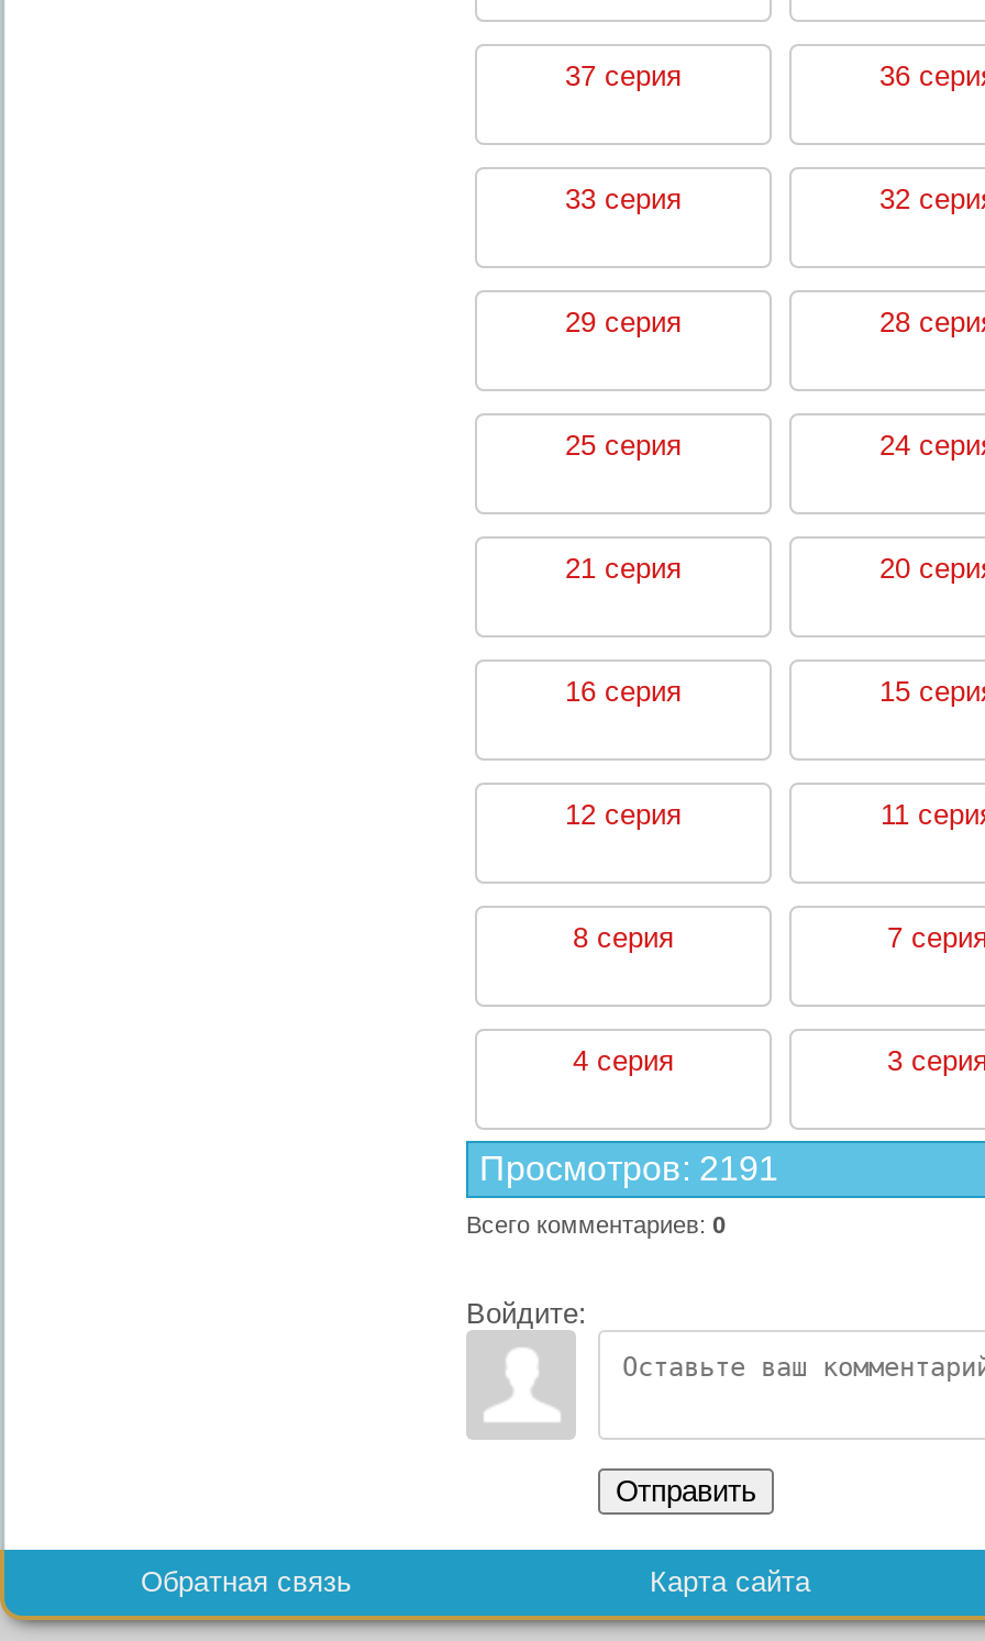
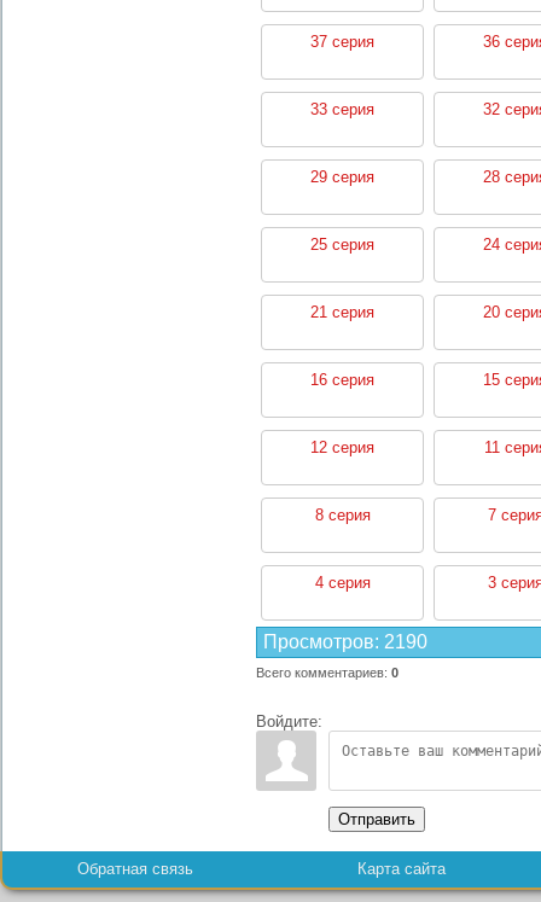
- Просмотров: 2191
+ Просмотров: 2190
